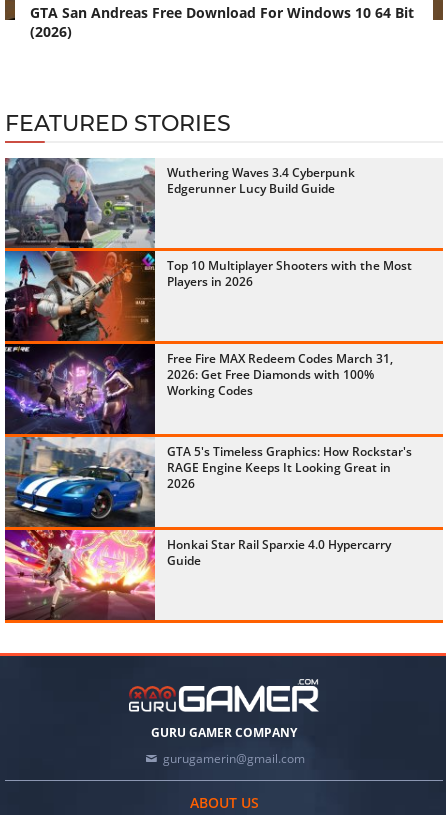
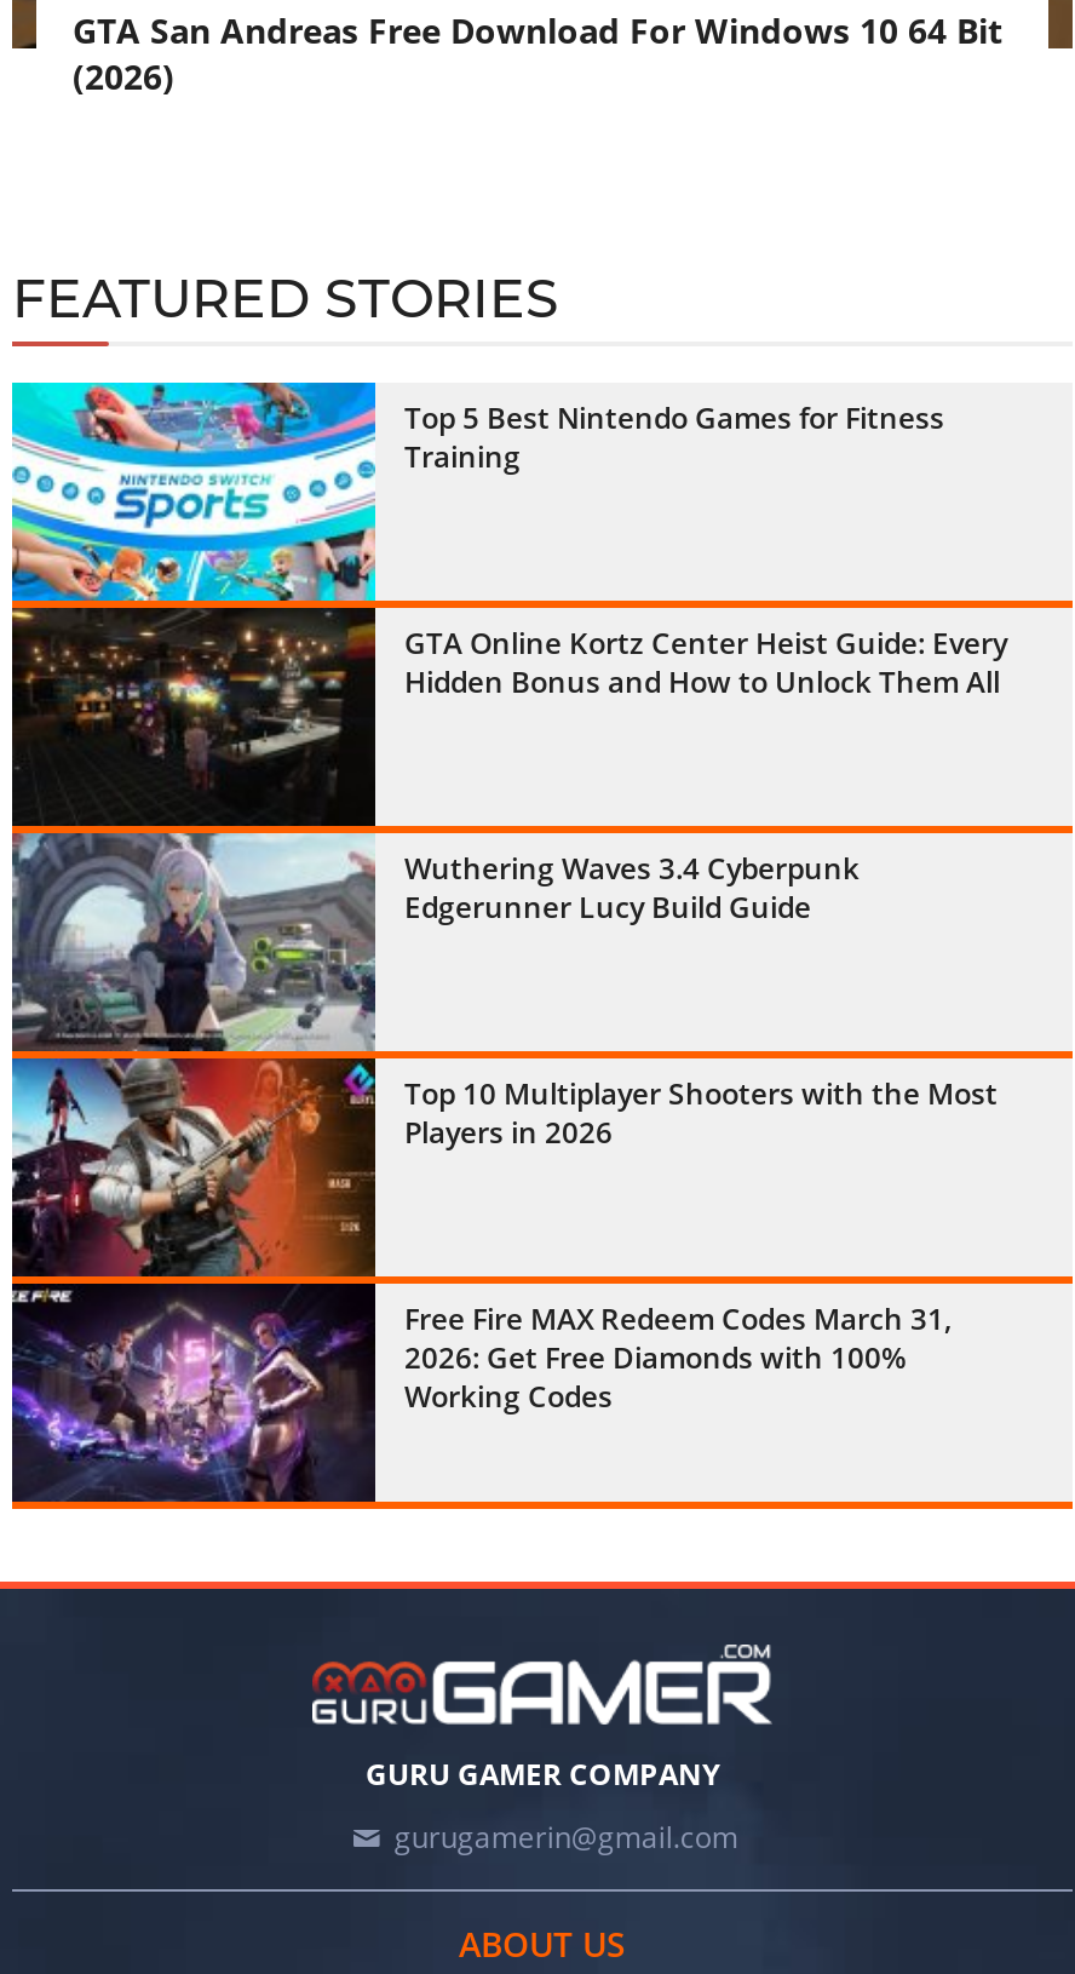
+ [image]
+ Top 5 Best Nintendo Games for Fitness
+ Training

+ GTA Online Kortz Center Heist Guide: Every
+ Hidden Bonus and How to Unlock Them All

moved down: Wuthering Waves 3.4 Cyberpunk | Edgerunner Lucy Build Guide | Top 10 Multiplayer Shooters with the Most | Players in 2026 | Free Fire MAX Redeem Codes March 31, | 2026: Get Free Diamonds with 100% | Working Codes

- [image]
- GTA 5's Timeless Graphics: How Rockstar's
- RAGE Engine Keeps It Looking Great in
- 2026

- Honkai Star Rail Sparxie 4.0 Hypercarry
- Guide
